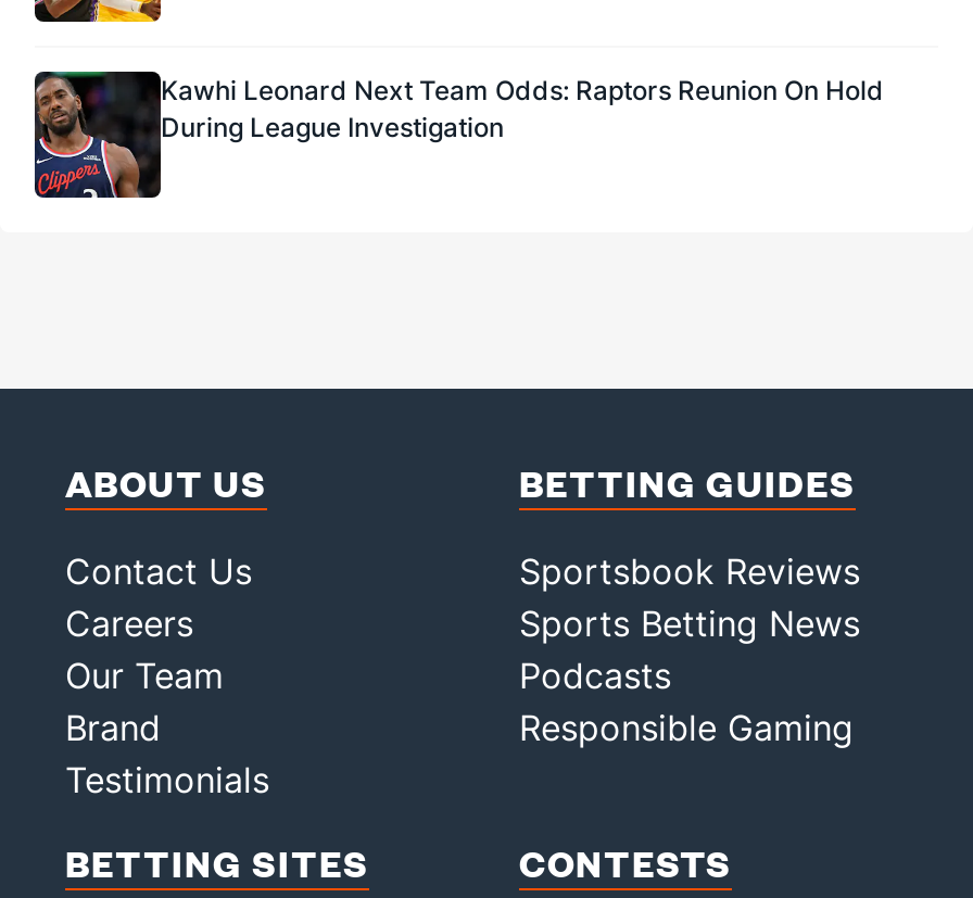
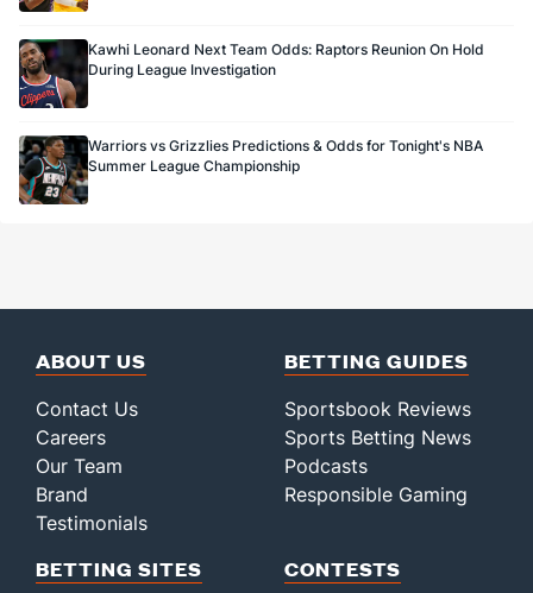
+ [image]
+ Warriors vs Grizzlies Predictions & Odds for Tonight's NBA
+ Summer League Championship
